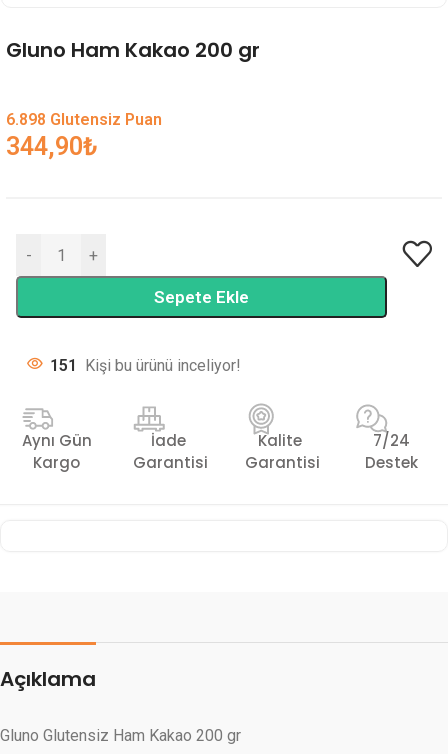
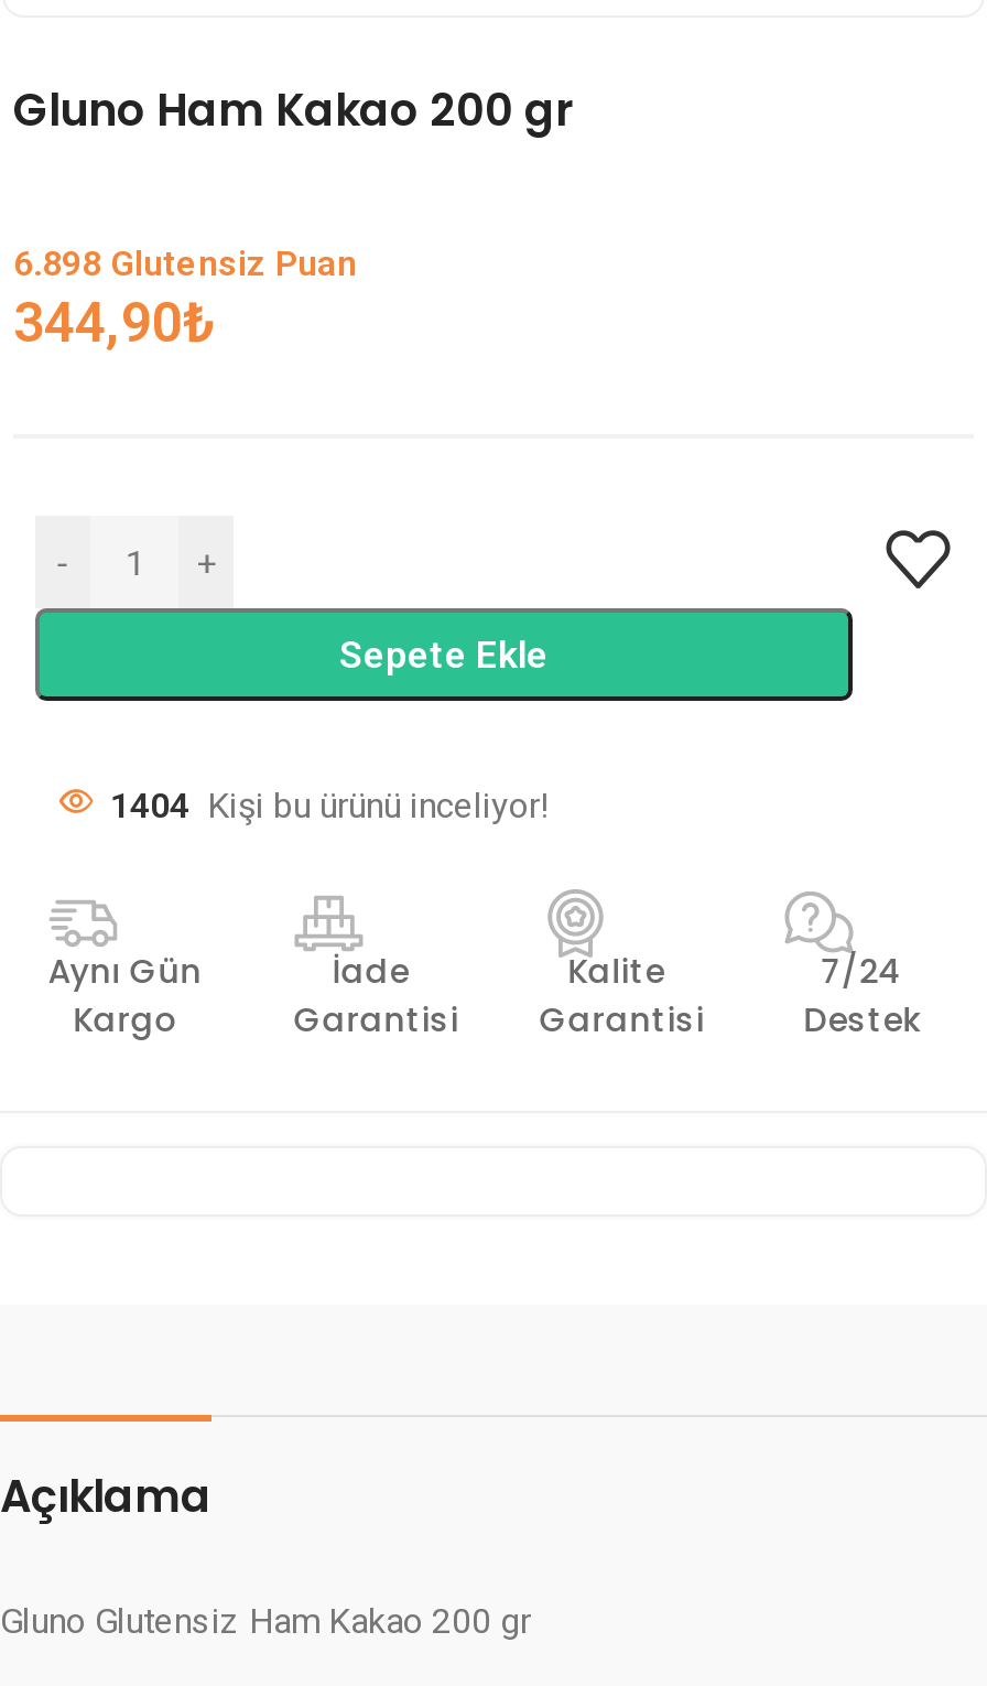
- 151 Kişi bu ürünü inceliyor!
+ 1404 Kişi bu ürünü inceliyor!
